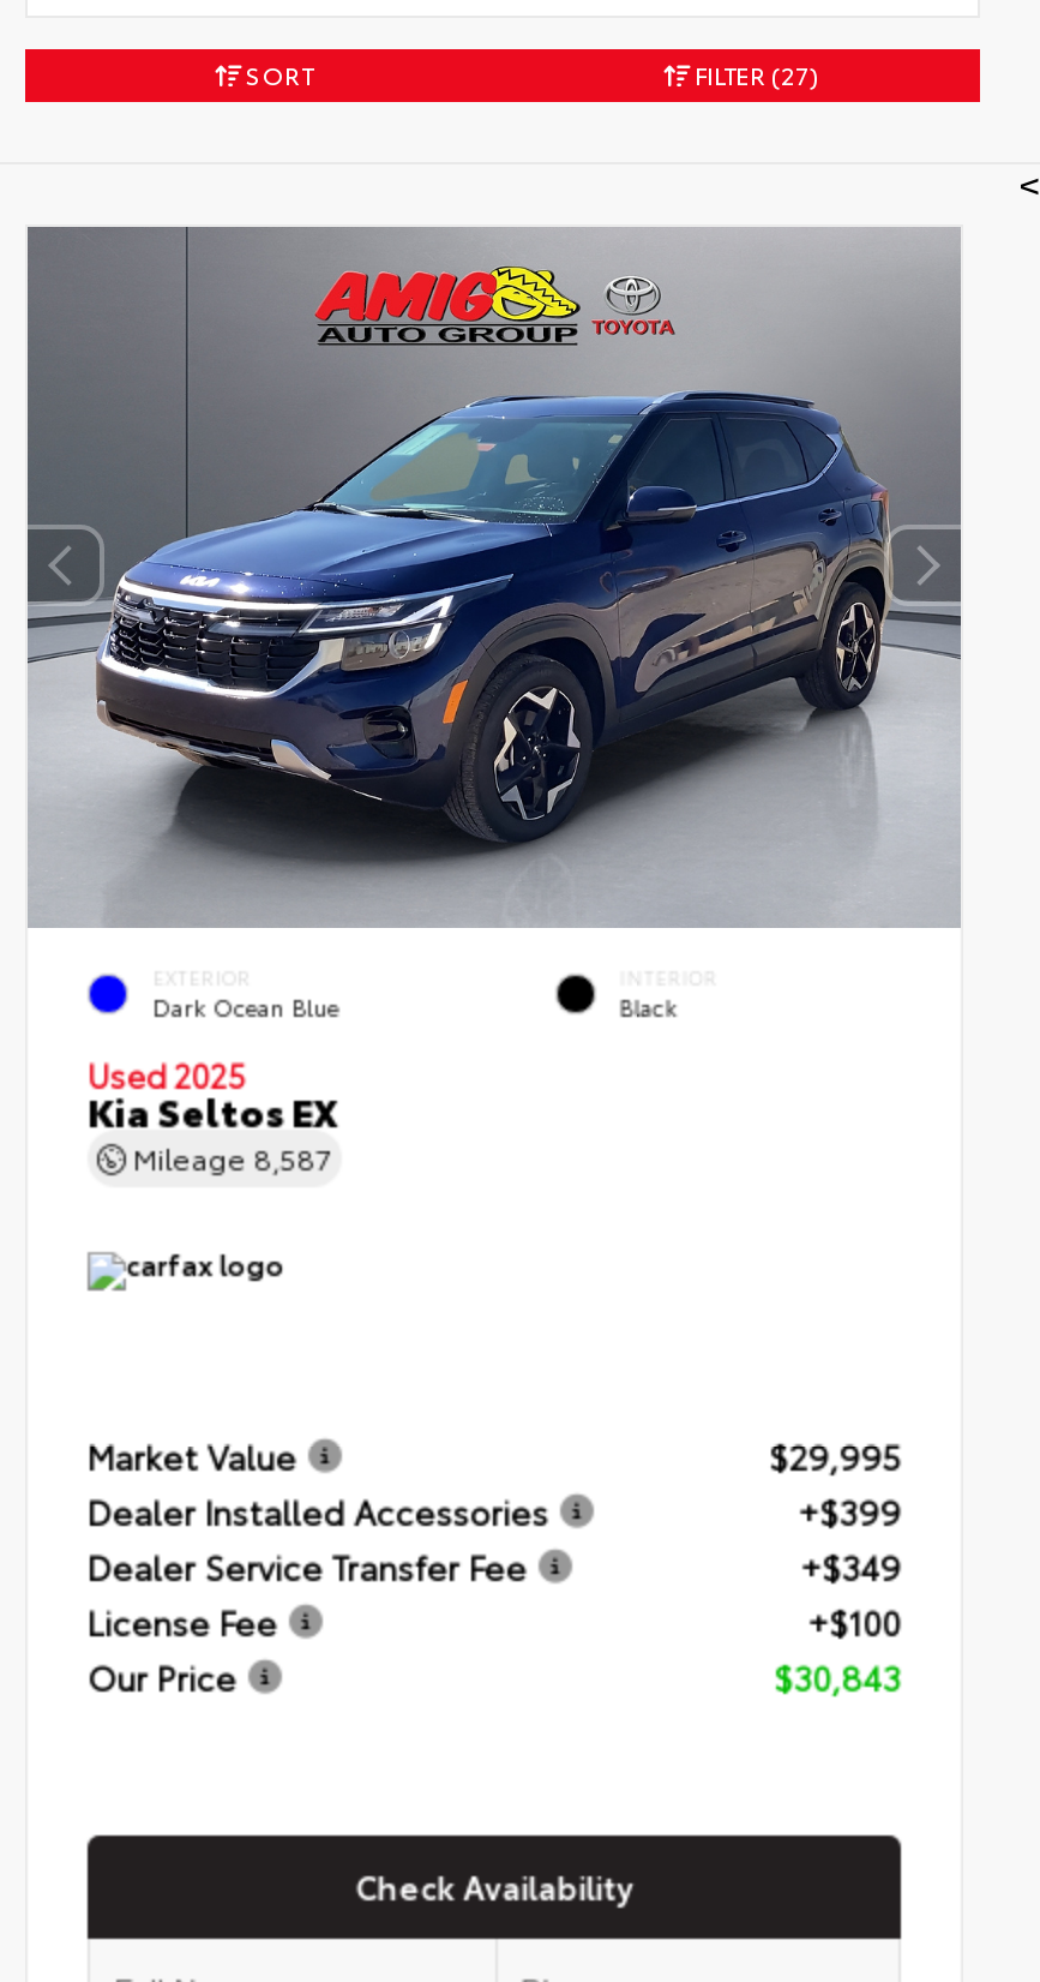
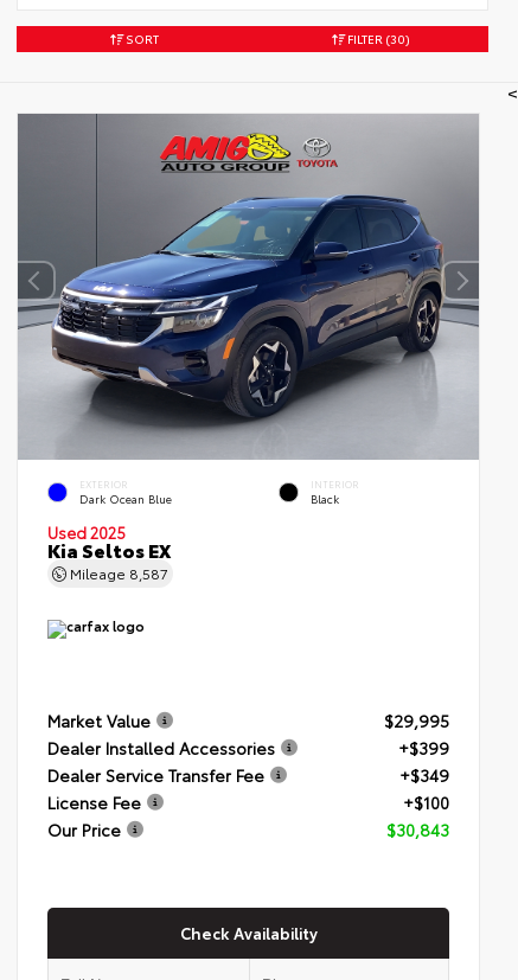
- FILTER (27)
+ FILTER (30)
